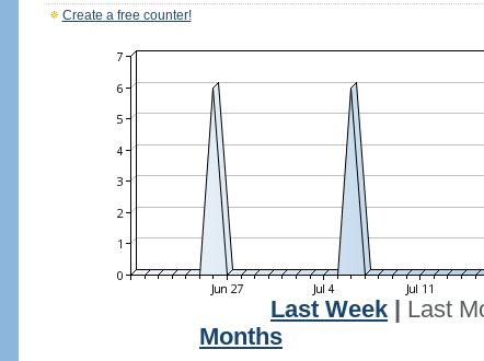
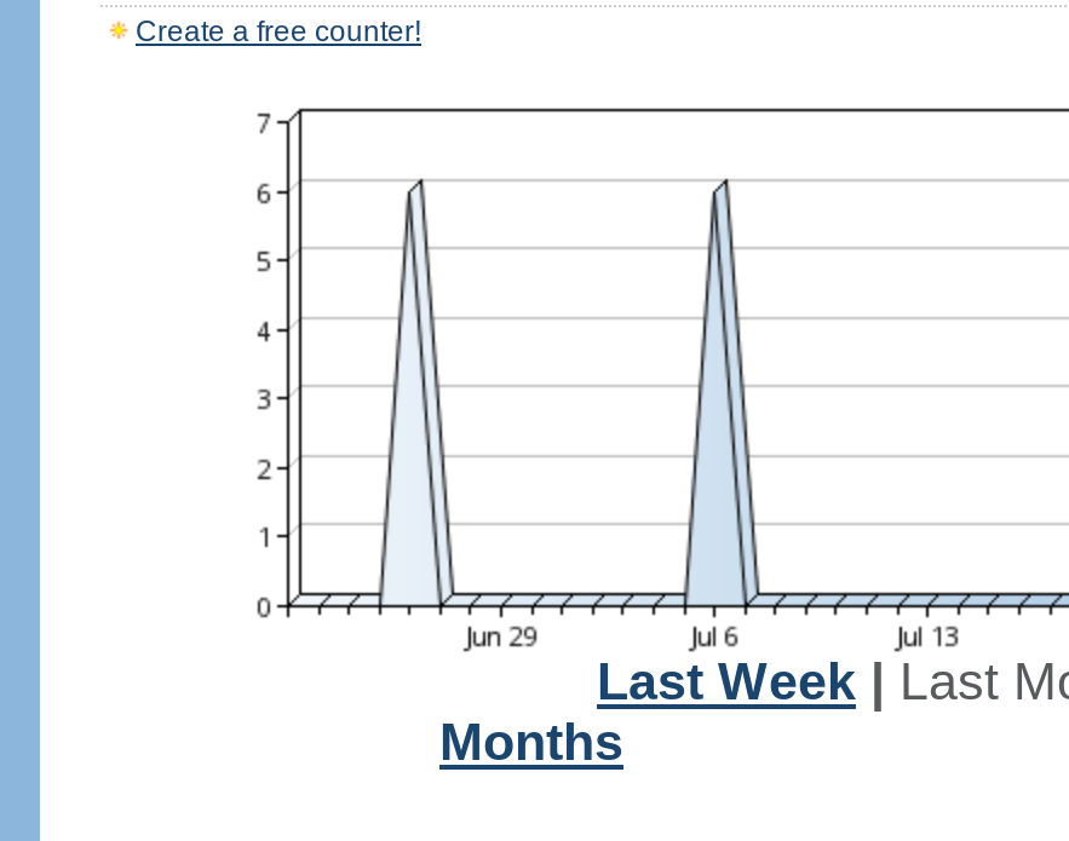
- [image]
+ [image]

- [image]
+ [image]
